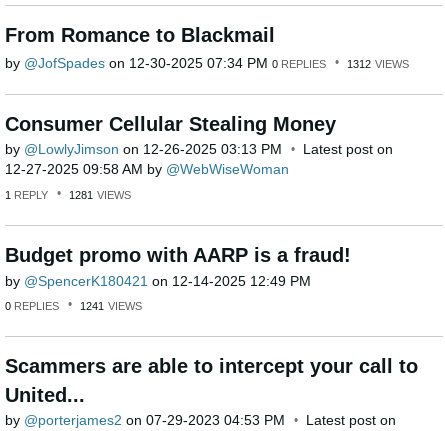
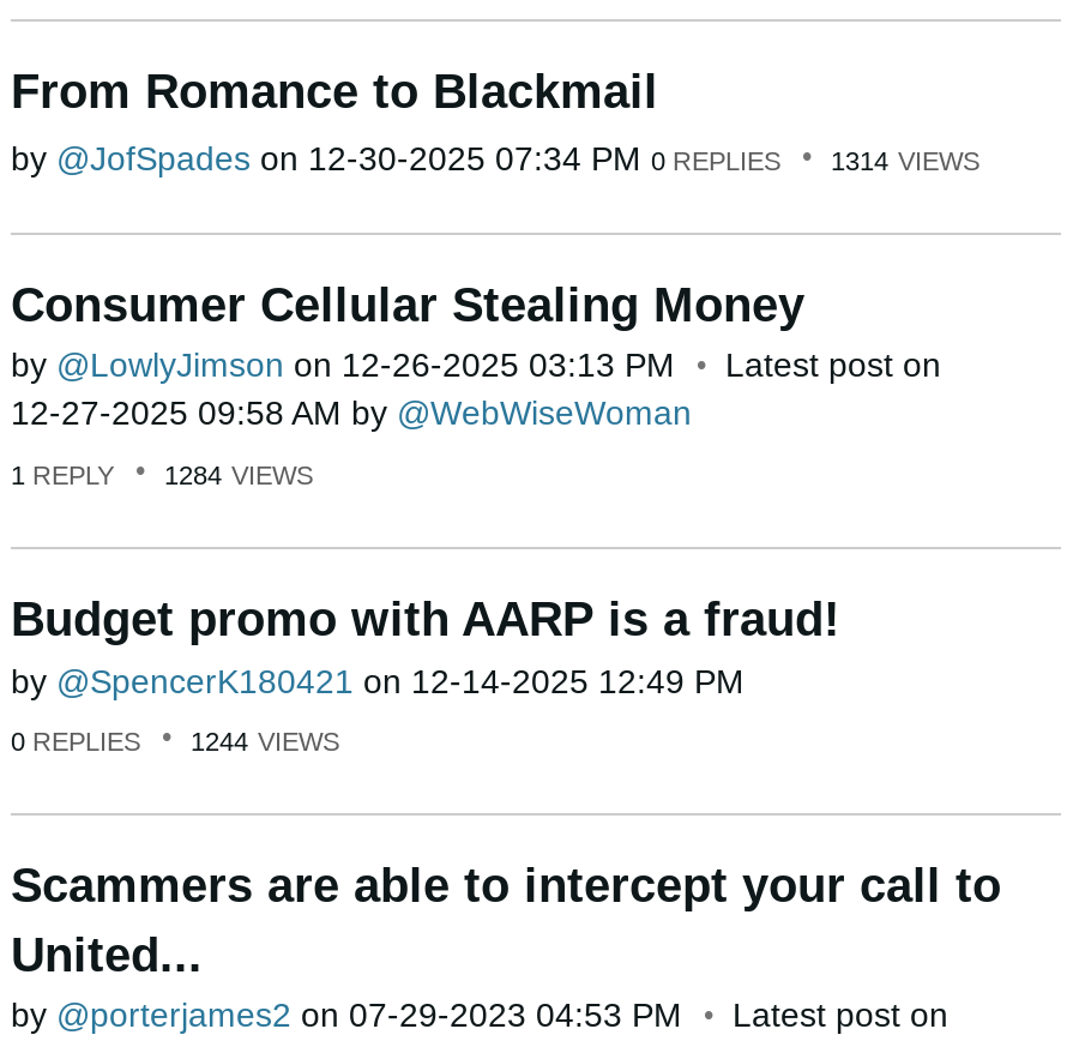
- by JofSpades on 12-30-2025 07:34 PM 0 REPLIES 1312 VIEWS
+ by JofSpades on 12-30-2025 07:34 PM 0 REPLIES 1314 VIEWS

- 1 REPLY 1281 VIEWS
+ 1 REPLY 1284 VIEWS

- 0 REPLIES 1241 VIEWS
+ 0 REPLIES 1244 VIEWS
